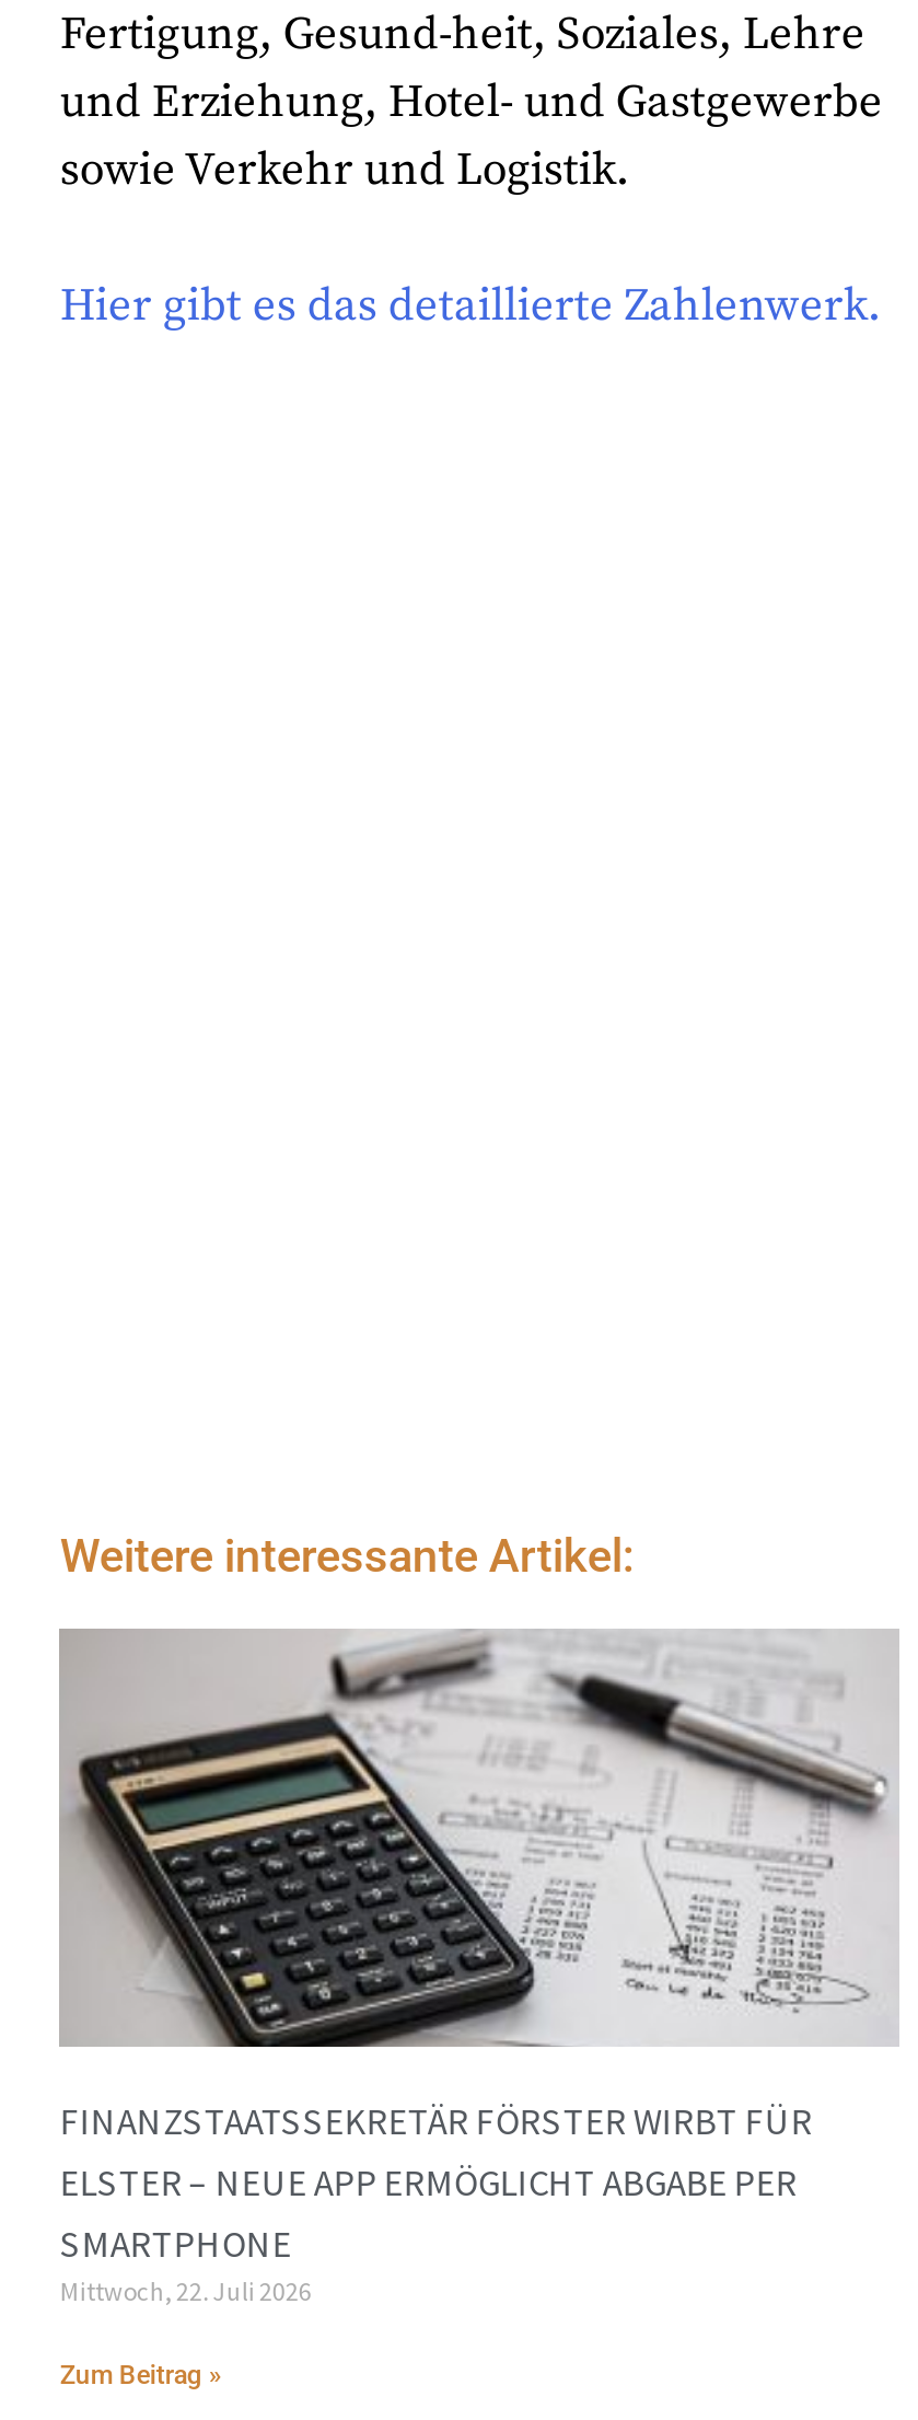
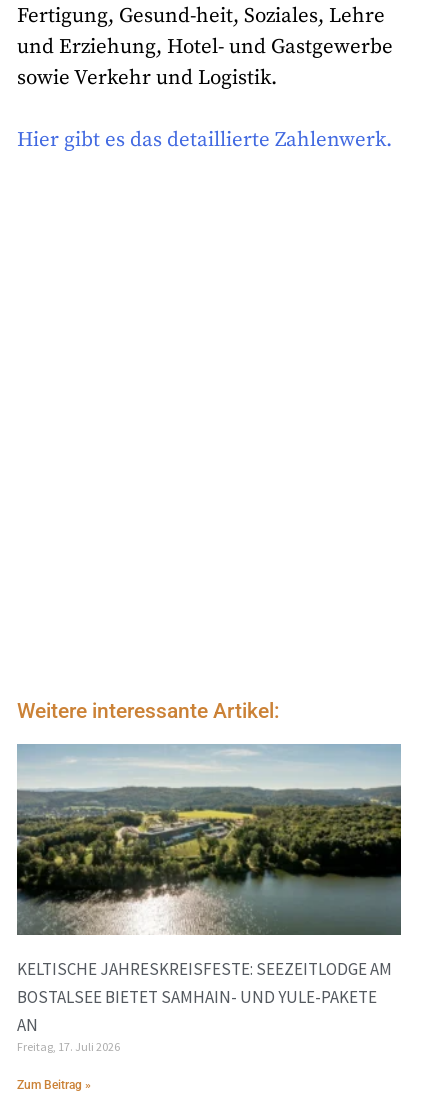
- [image]
- FINANZSTAATSSEKRETÄR FÖRSTER WIRBT FÜR
- ELSTER – NEUE APP ERMÖGLICHT ABGABE PER
- SMARTPHONE
- Mittwoch, 22. Juli 2026
+ [image]
+ KELTISCHE JAHRESKREISFESTE: SEEZEITLODGE AM
+ BOSTALSEE BIETET SAMHAIN- UND YULE-PAKETE
+ AN
+ Freitag, 17. Juli 2026
